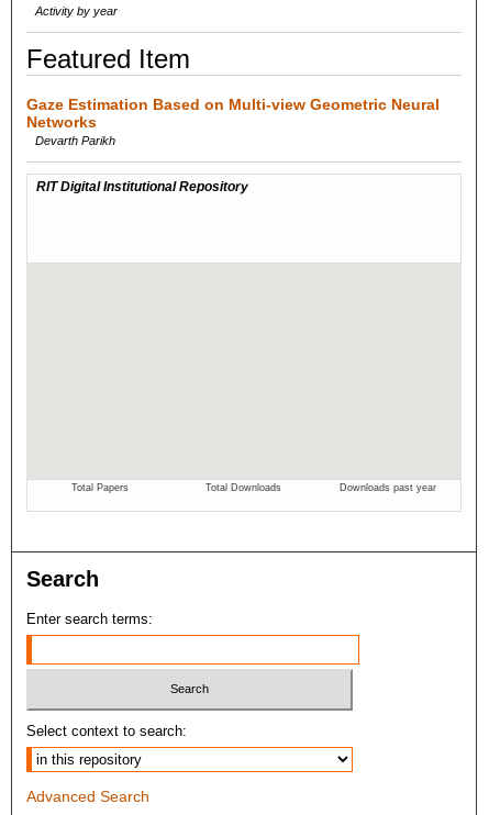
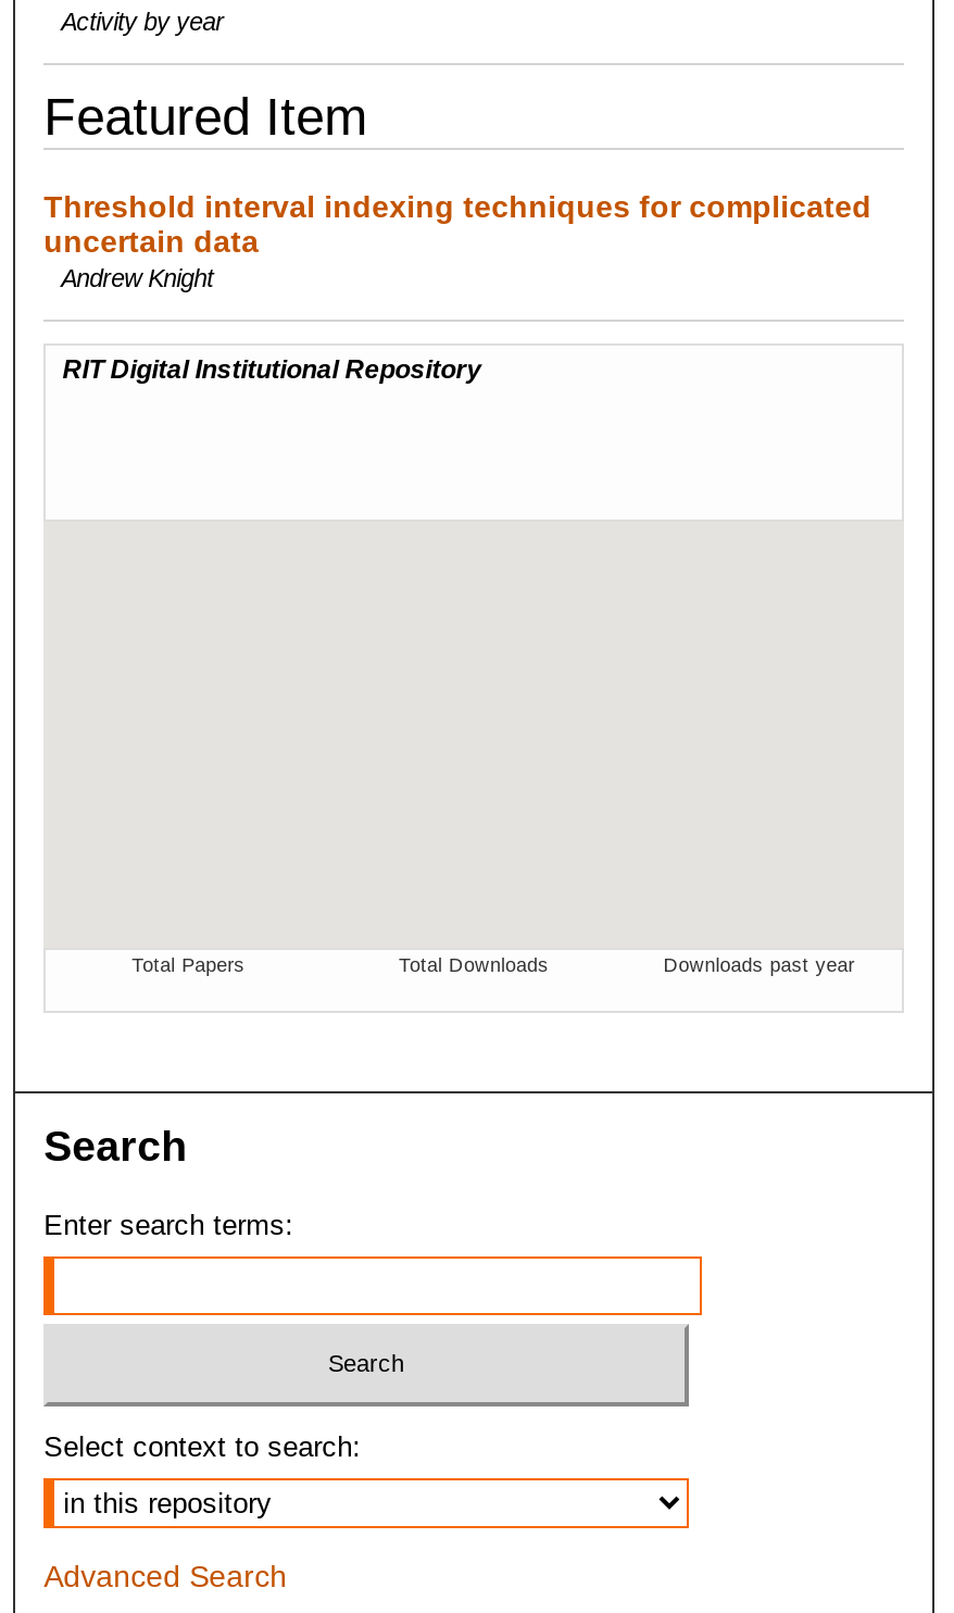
- Gaze Estimation Based on Multi-view Geometric Neural
- Networks
- Devarth Parikh
+ Threshold interval indexing techniques for complicated
+ uncertain data
+ Andrew Knight
